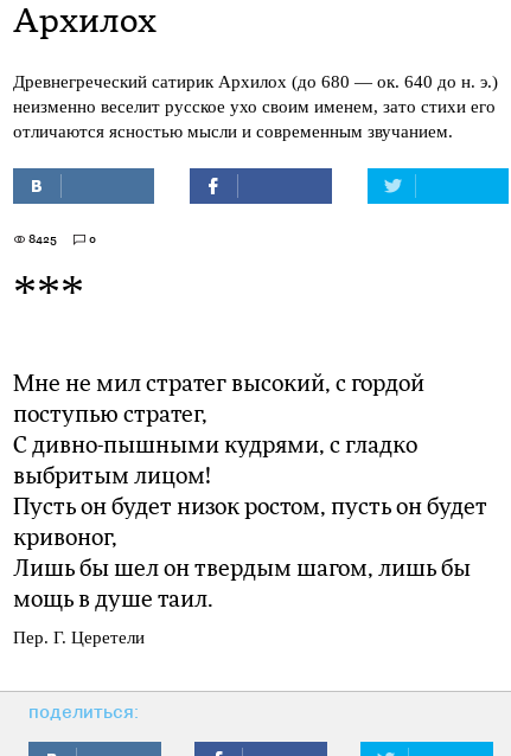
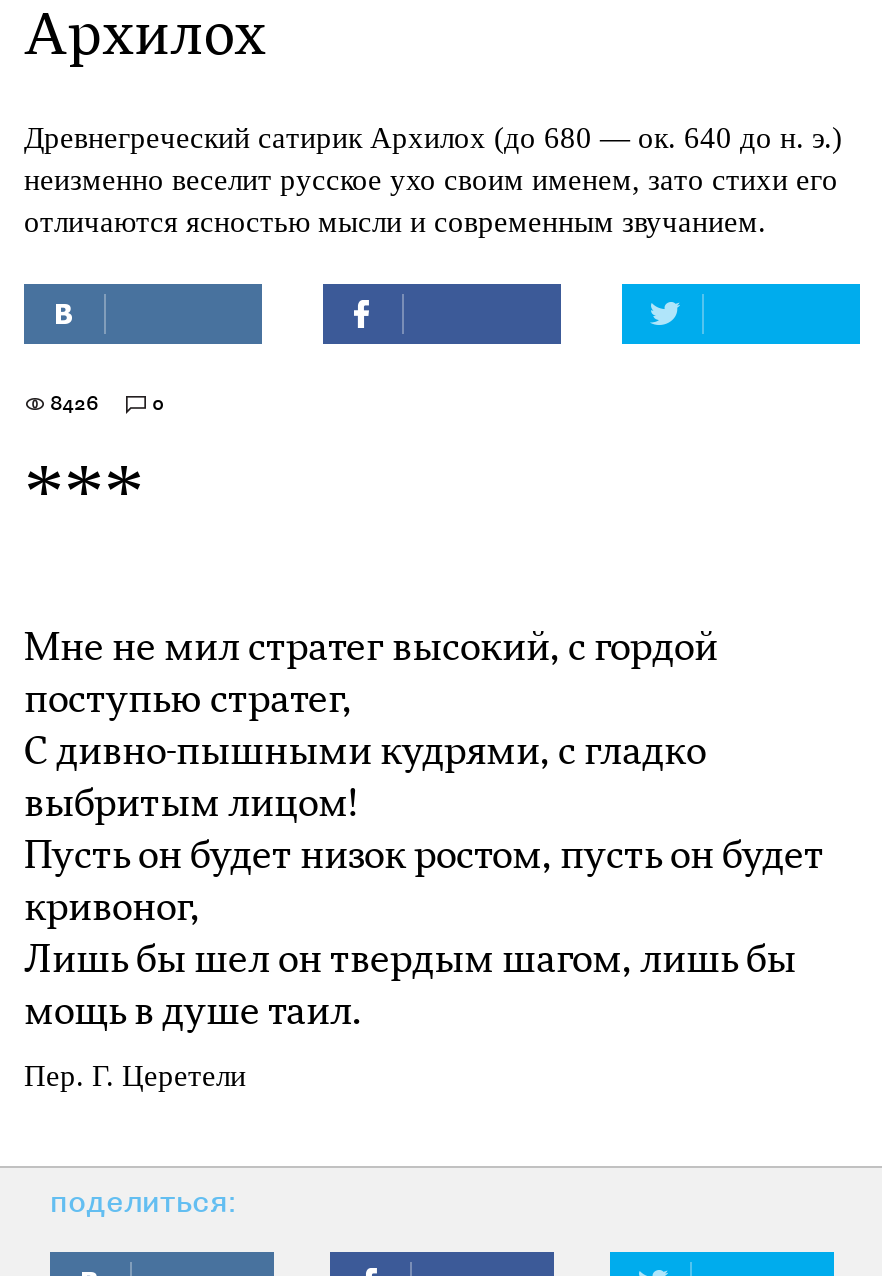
- 8425
+ 8426
